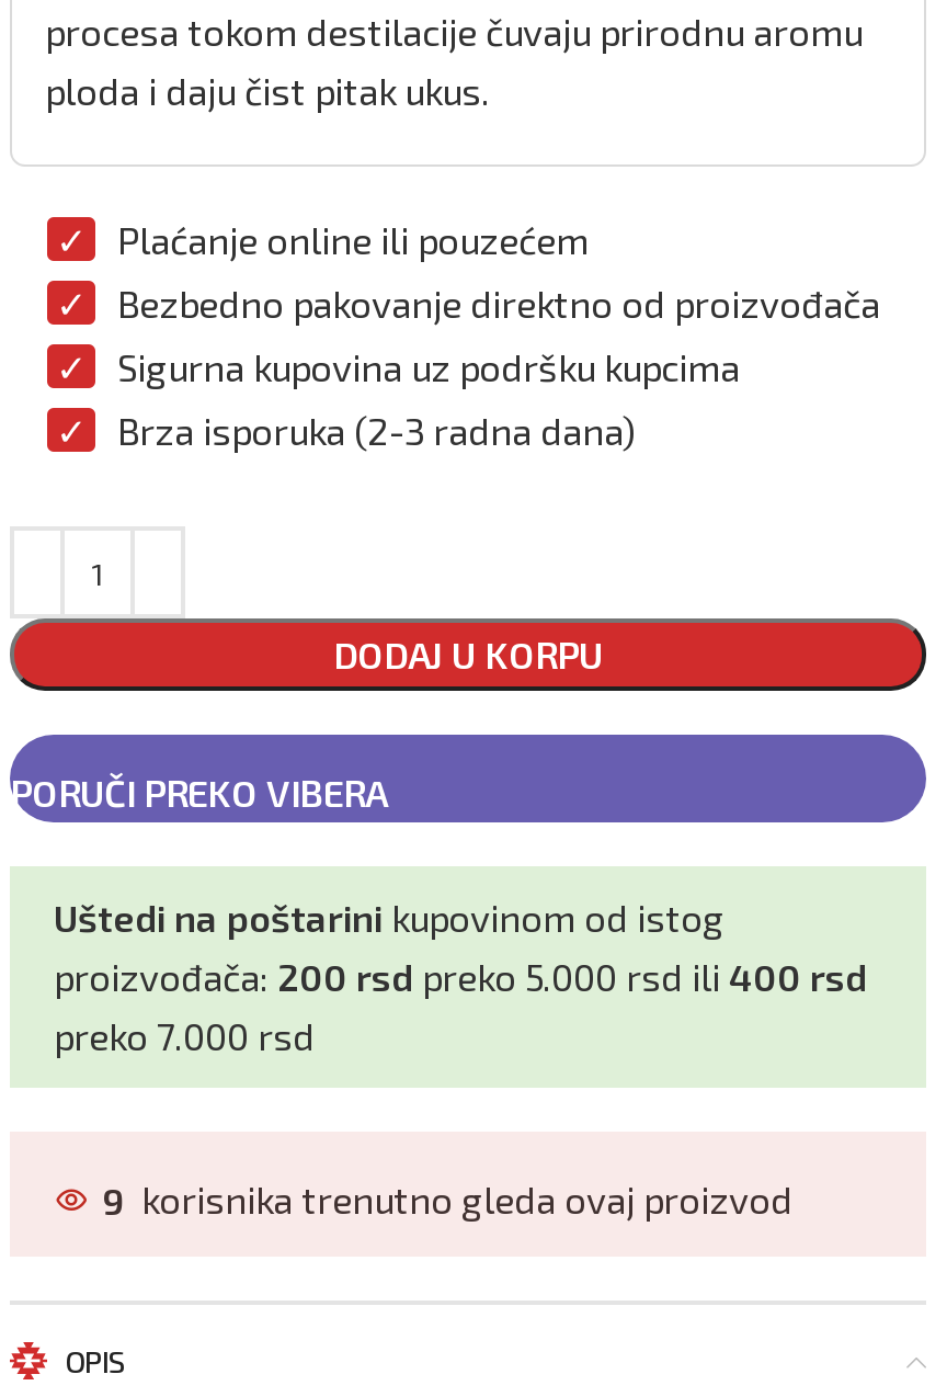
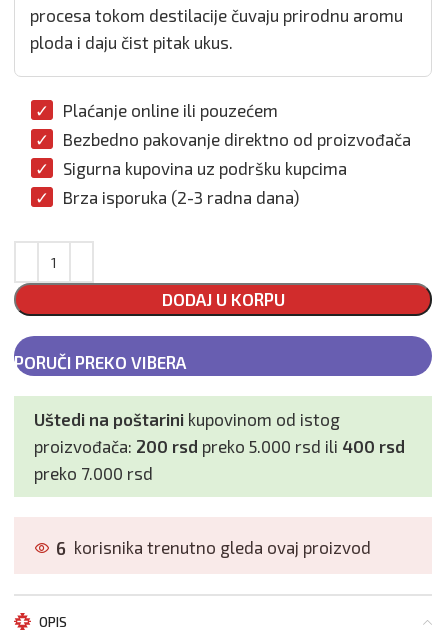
- 9 korisnika trenutno gleda ovaj proizvod
+ 6 korisnika trenutno gleda ovaj proizvod
